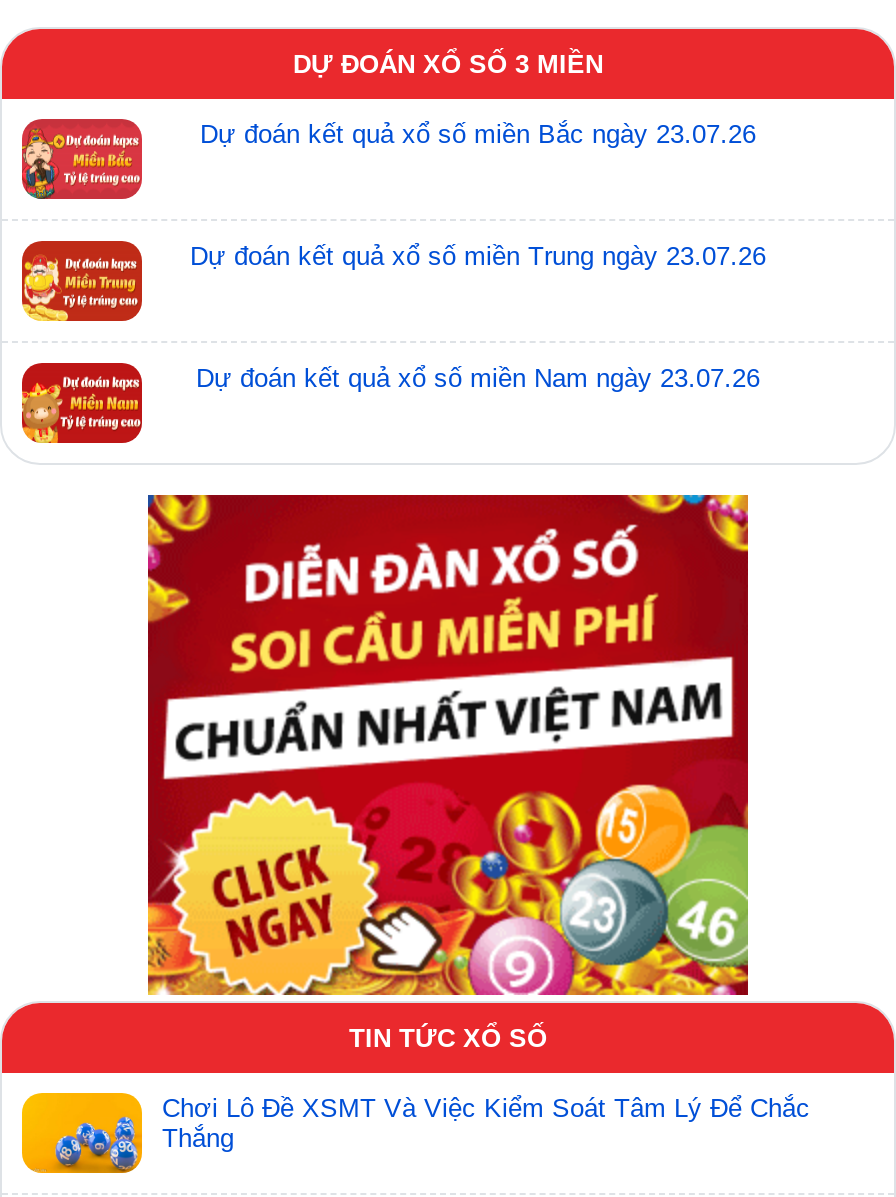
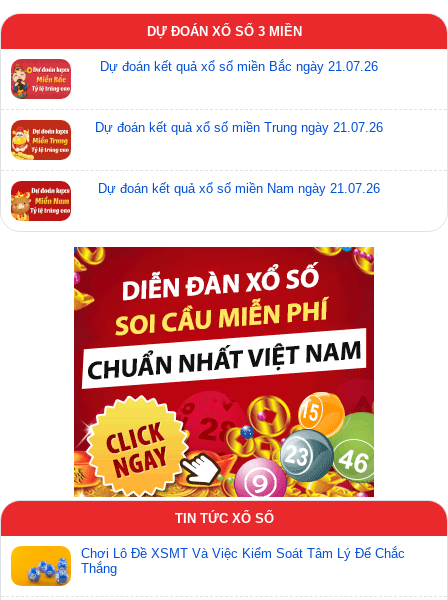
- Dự đoán kết quả xổ số miền Bắc ngày 23.07.26
+ Dự đoán kết quả xổ số miền Bắc ngày 21.07.26

- Dự đoán kết quả xổ số miền Trung ngày 23.07.26
+ Dự đoán kết quả xổ số miền Trung ngày 21.07.26

- Dự đoán kết quả xổ số miền Nam ngày 23.07.26
+ Dự đoán kết quả xổ số miền Nam ngày 21.07.26
